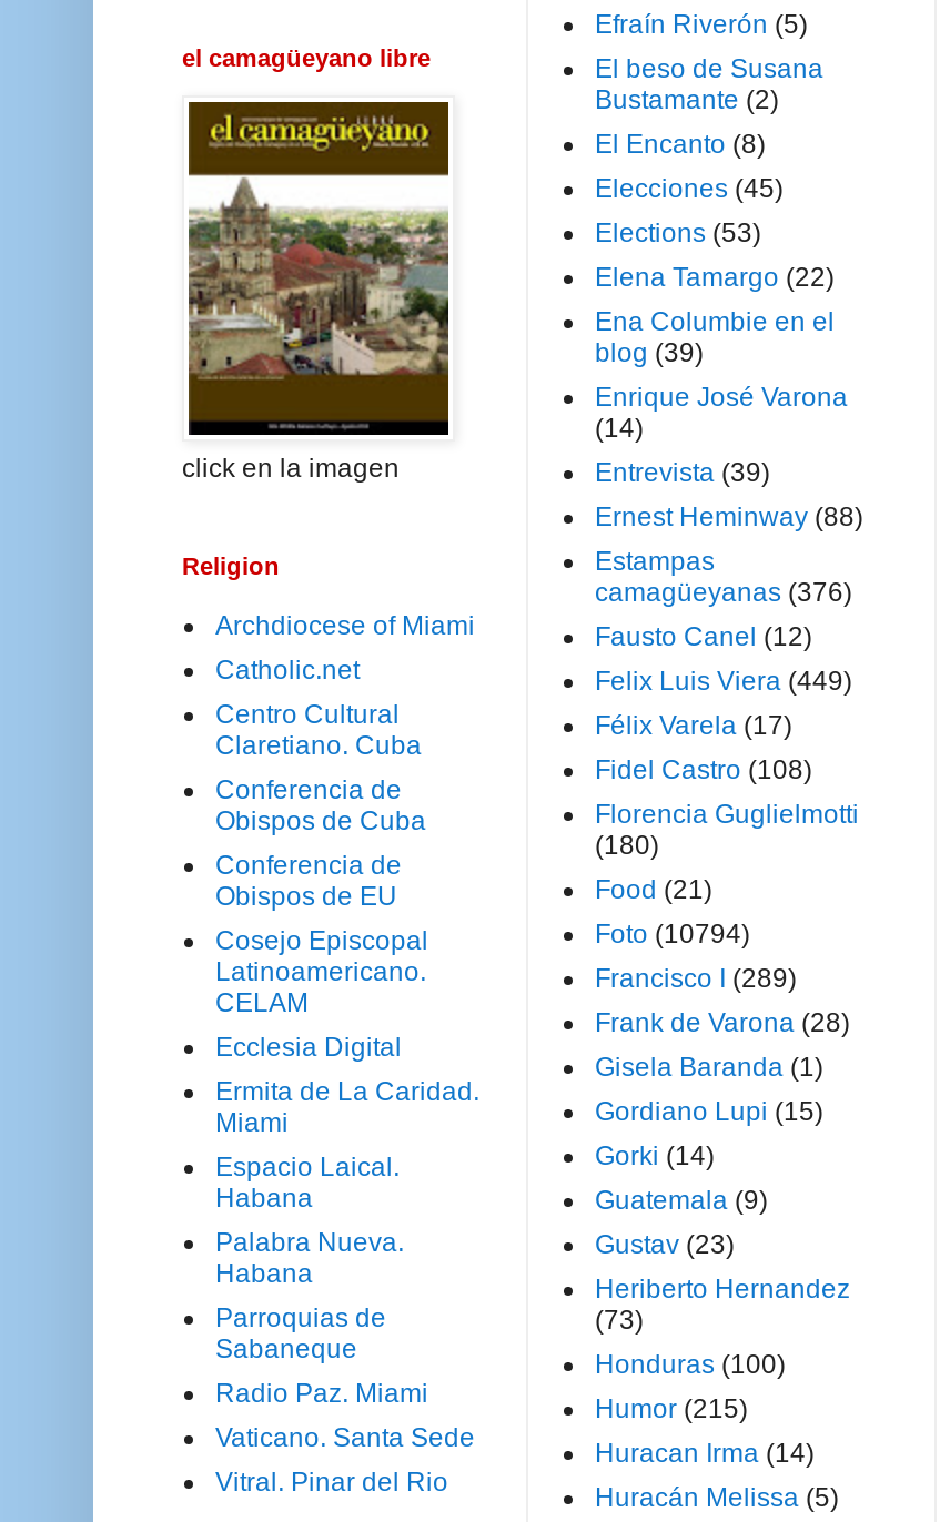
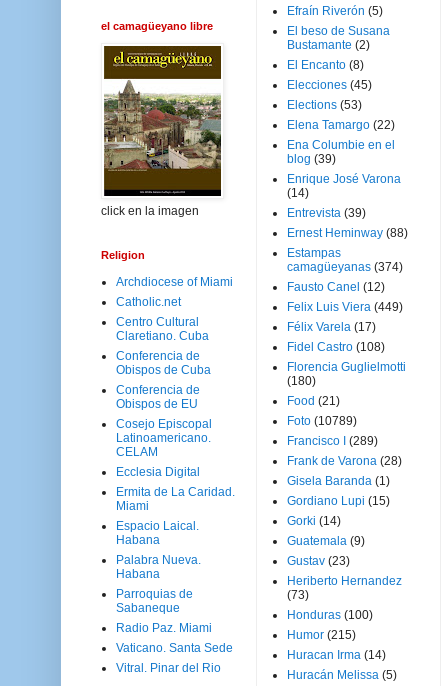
- camagüeyanas (376)
+ camagüeyanas (374)

- Foto (10794)
+ Foto (10789)
